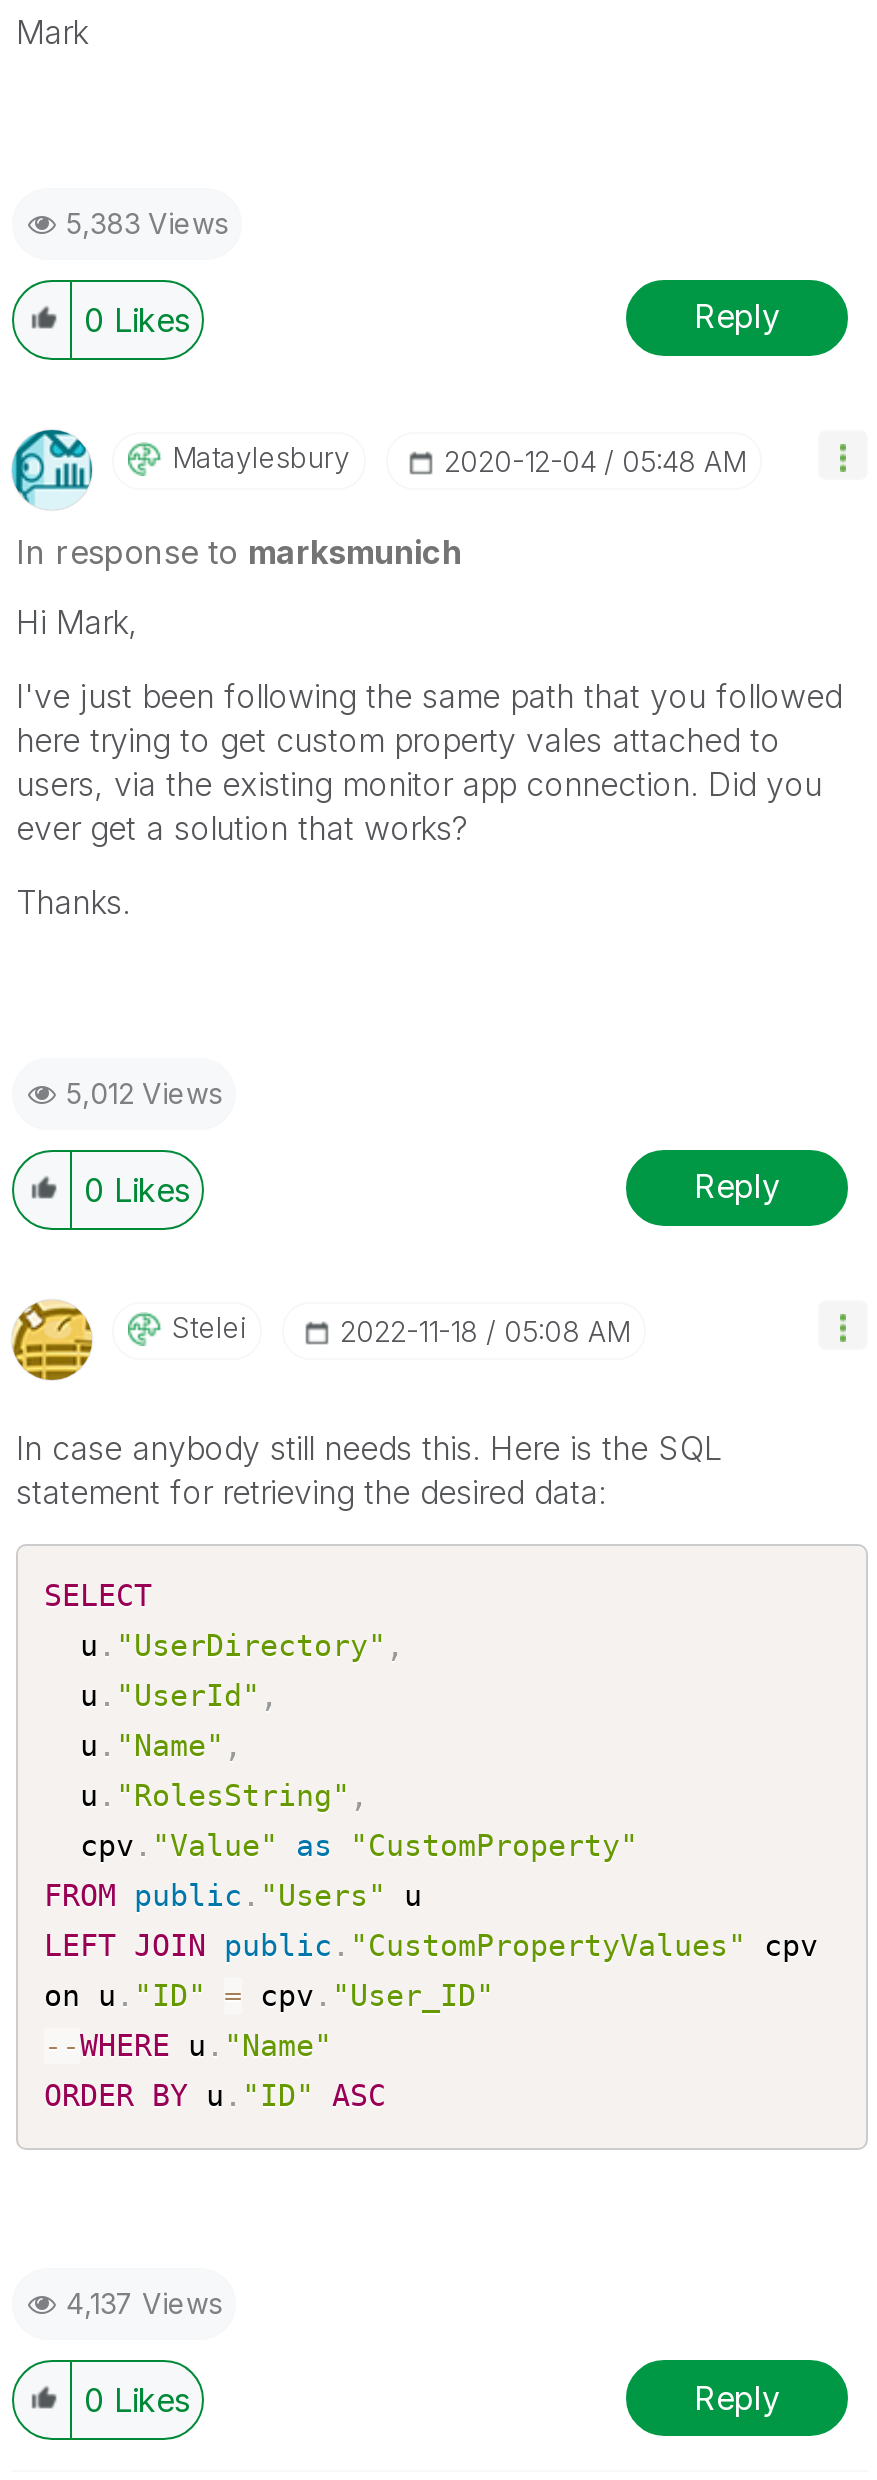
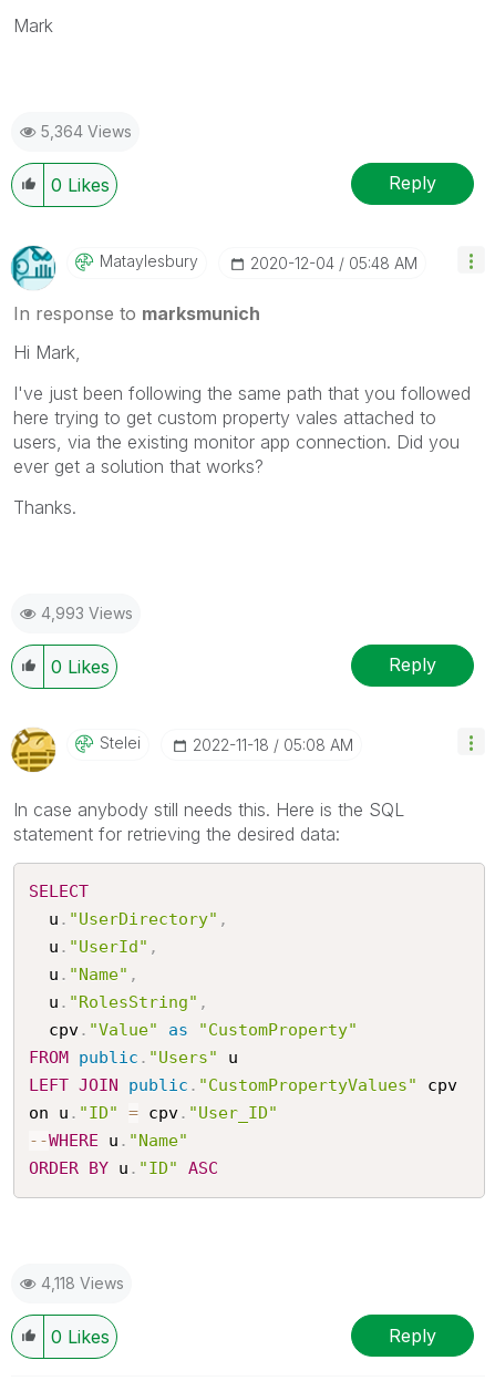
- 5,383 Views
+ 5,364 Views

- 5,012 Views
+ 4,993 Views

- 4,137 Views
+ 4,118 Views
